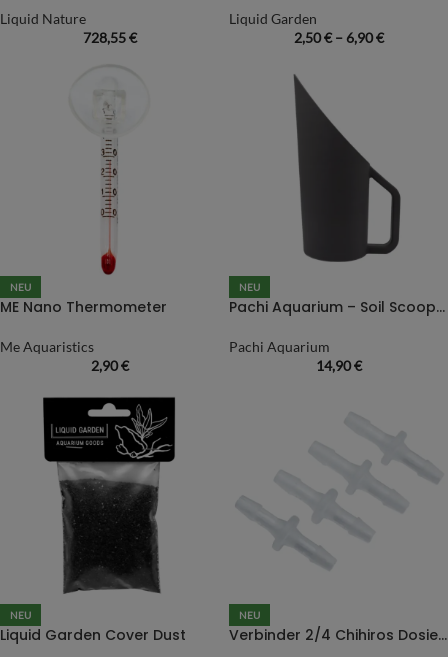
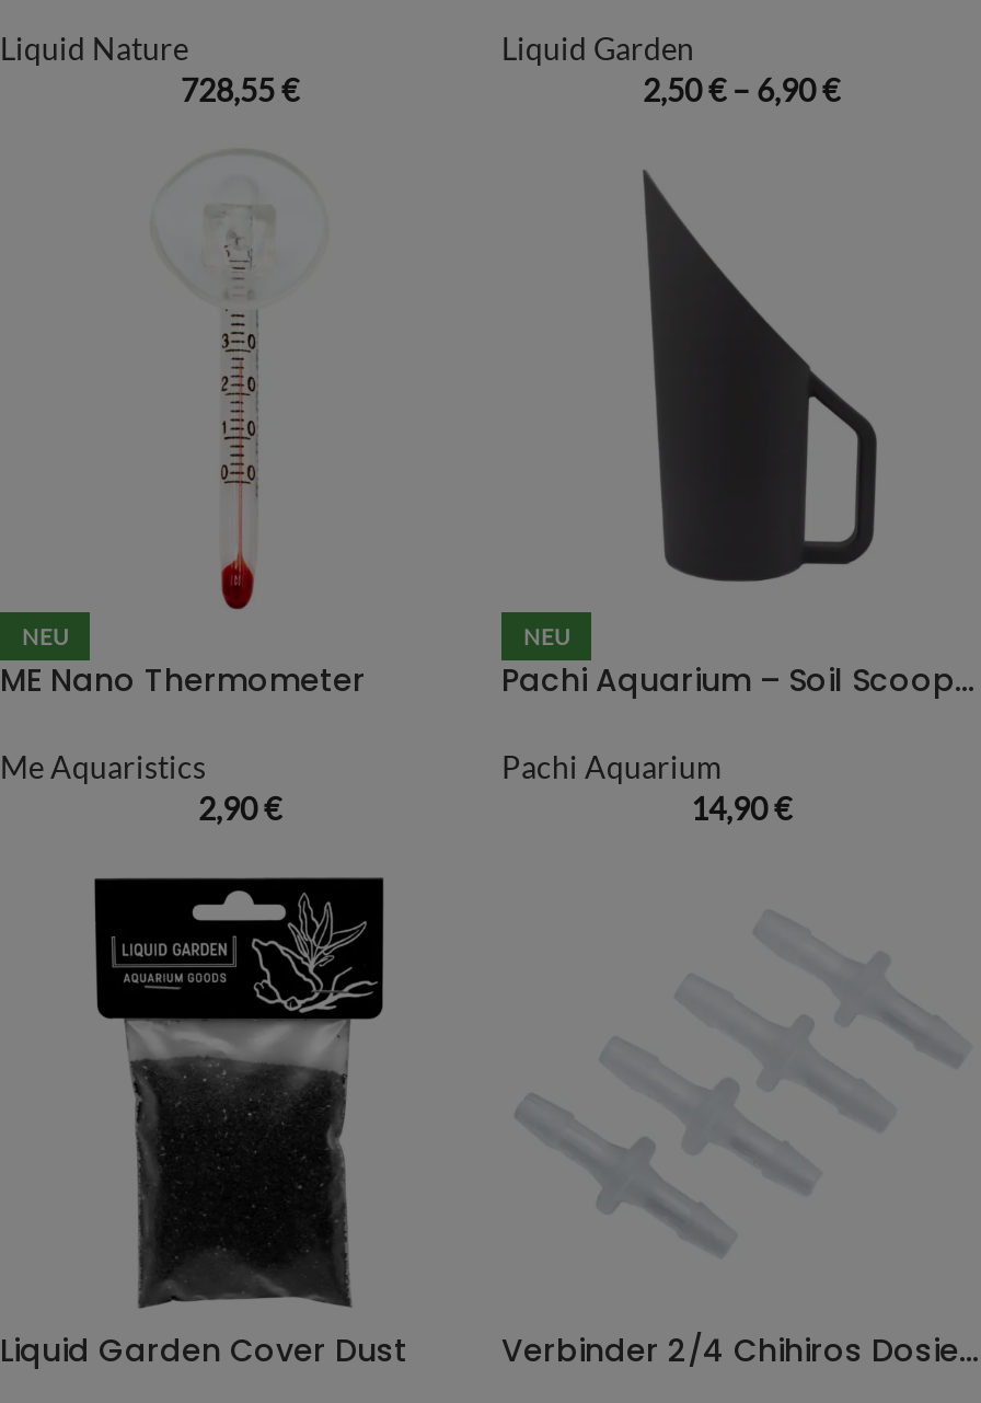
- NEU

- NEU
